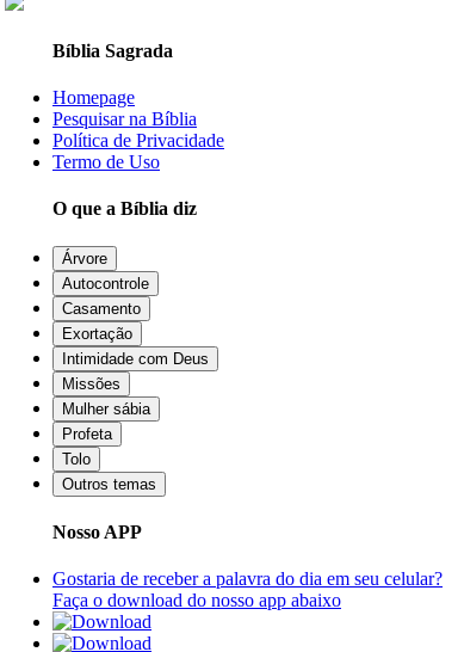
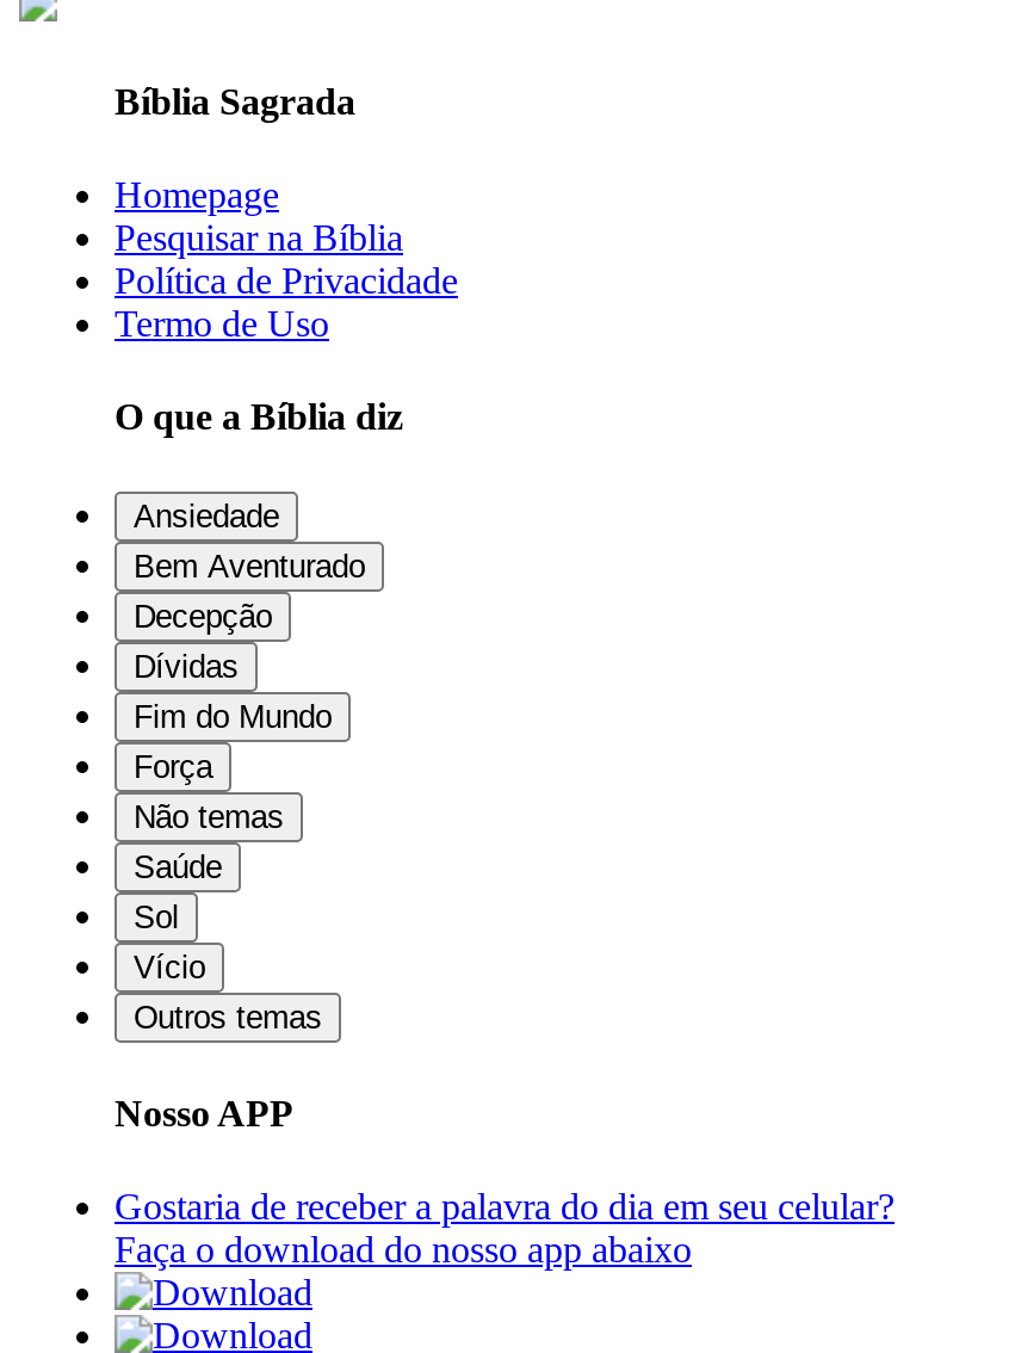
- Árvore
- Autocontrole
- Casamento
- Exortação
- Intimidade com Deus
- Missões
- Mulher sábia
- Profeta
- Tolo
+ Ansiedade
+ Bem Aventurado
+ Decepção
+ Dívidas
+ Fim do Mundo
+ Força
+ Não temas
+ Saúde
+ Sol
+ Vício
